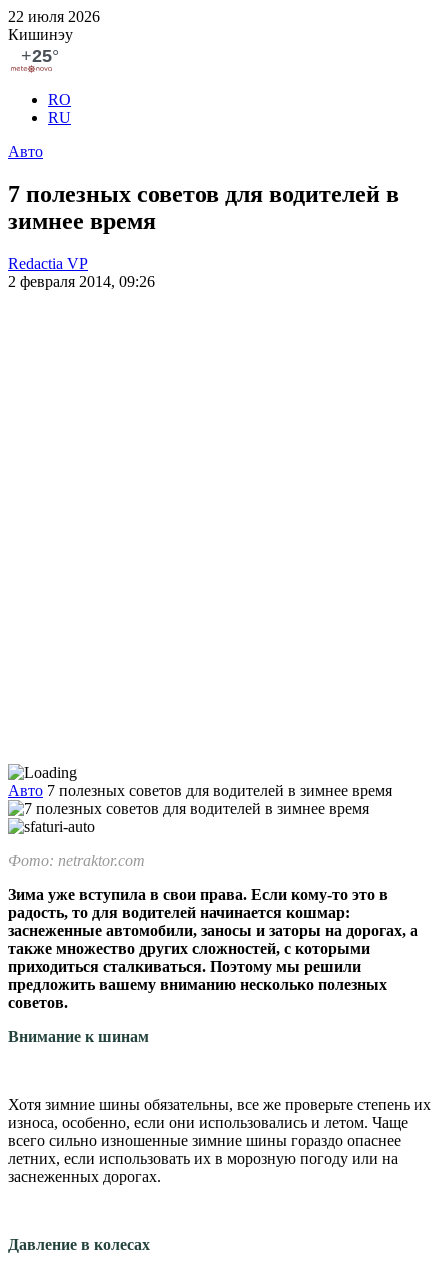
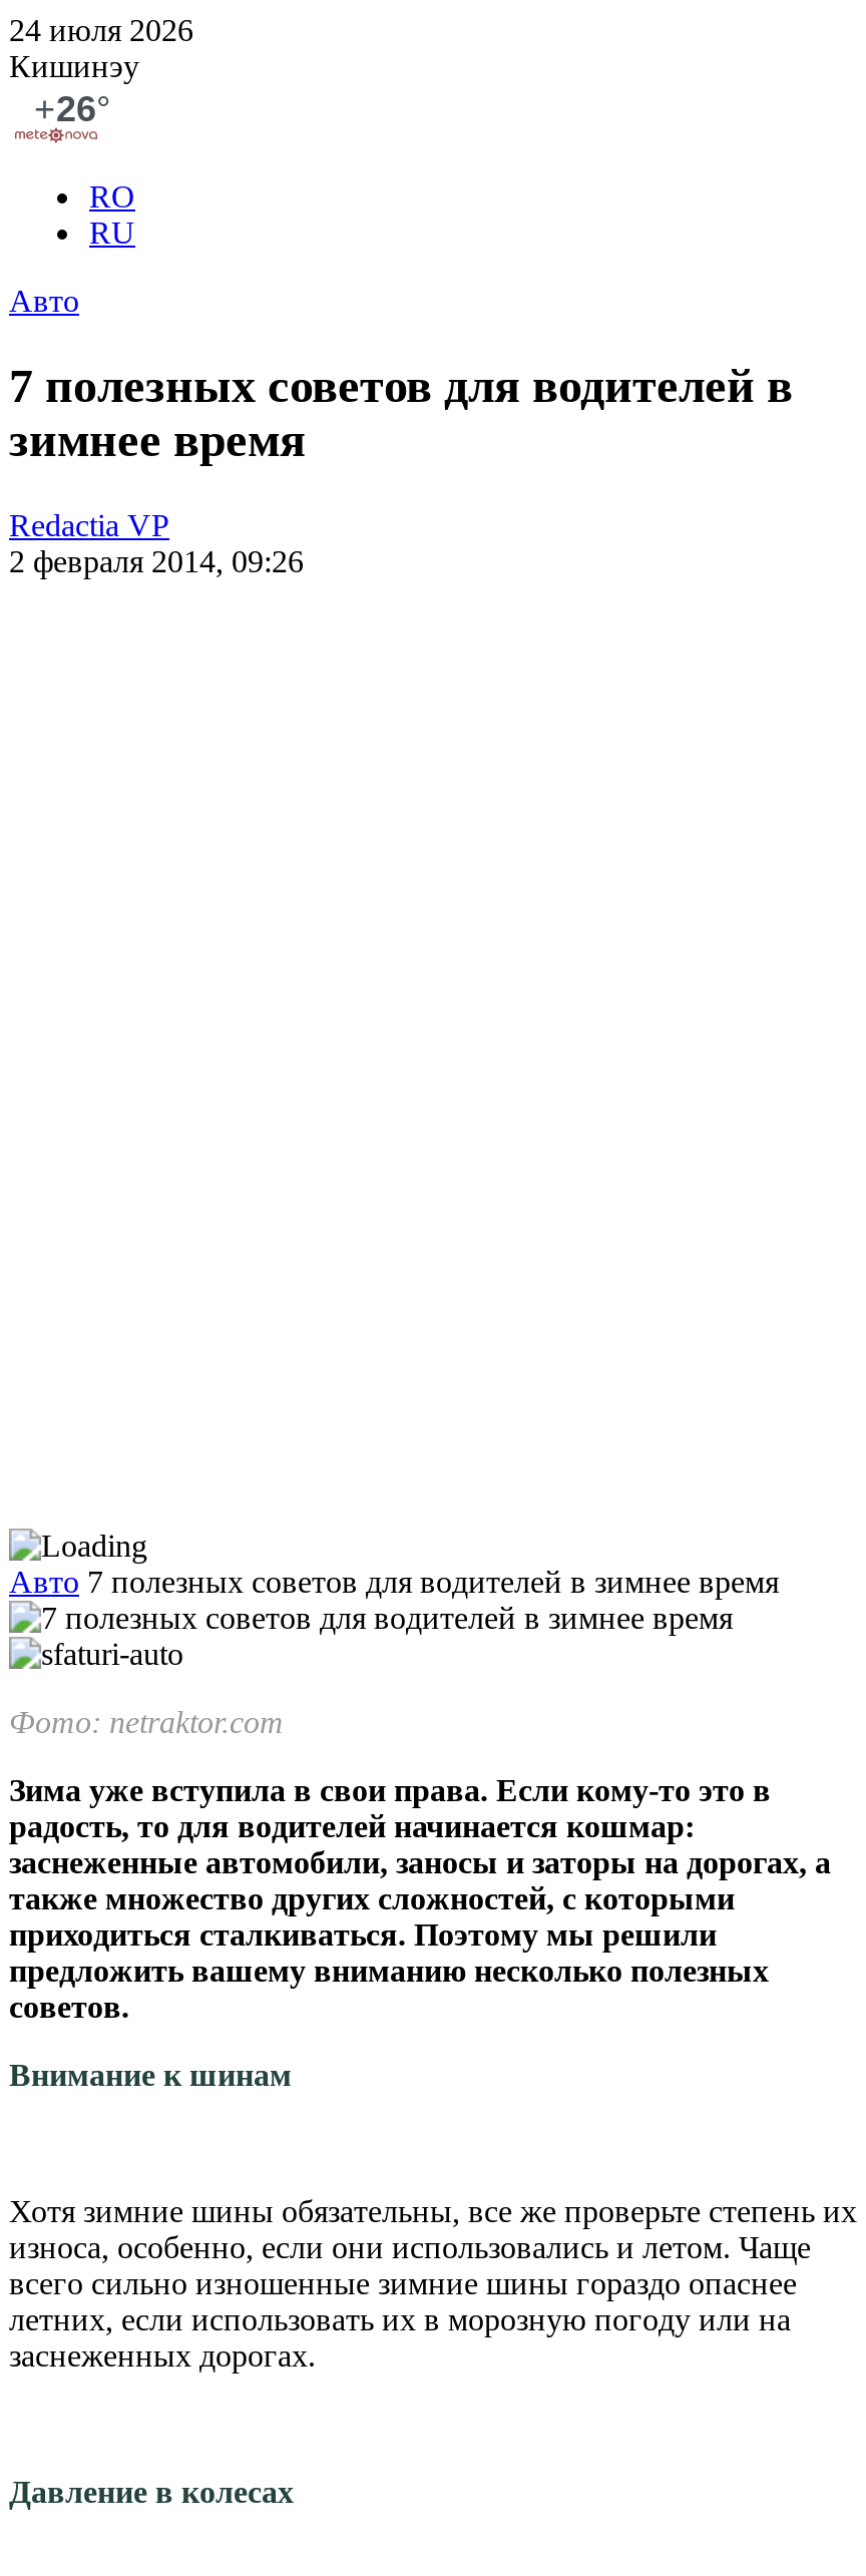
- 22 июля 2026
+ 24 июля 2026
